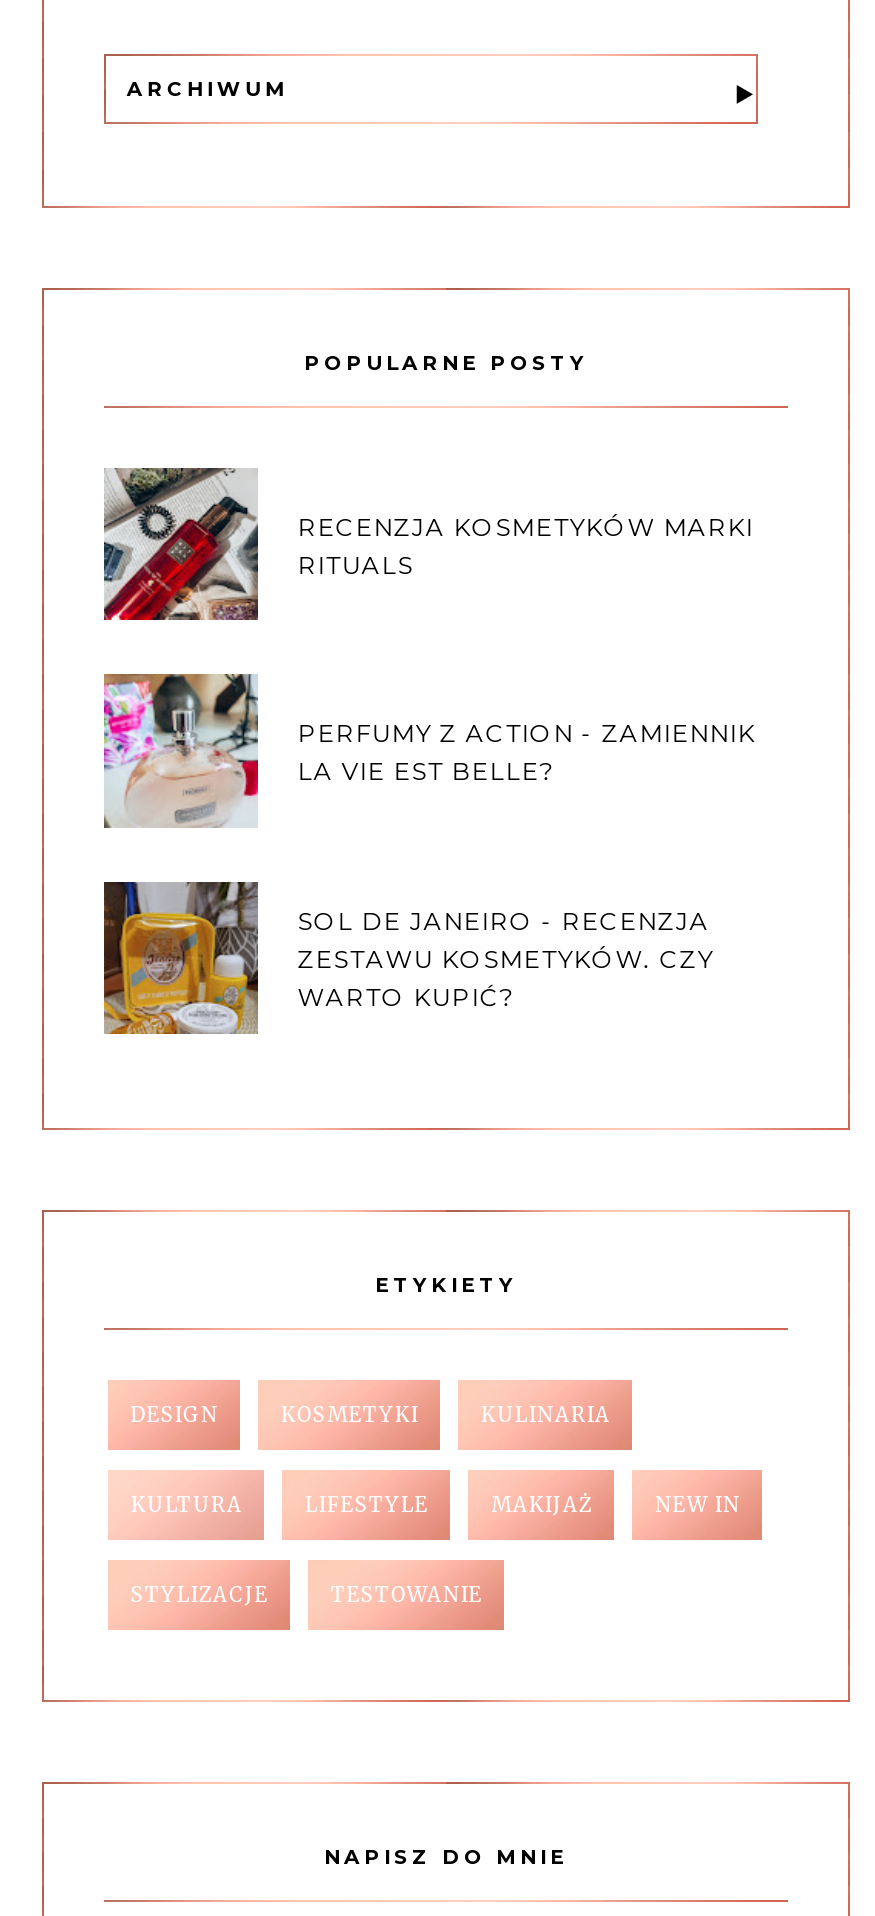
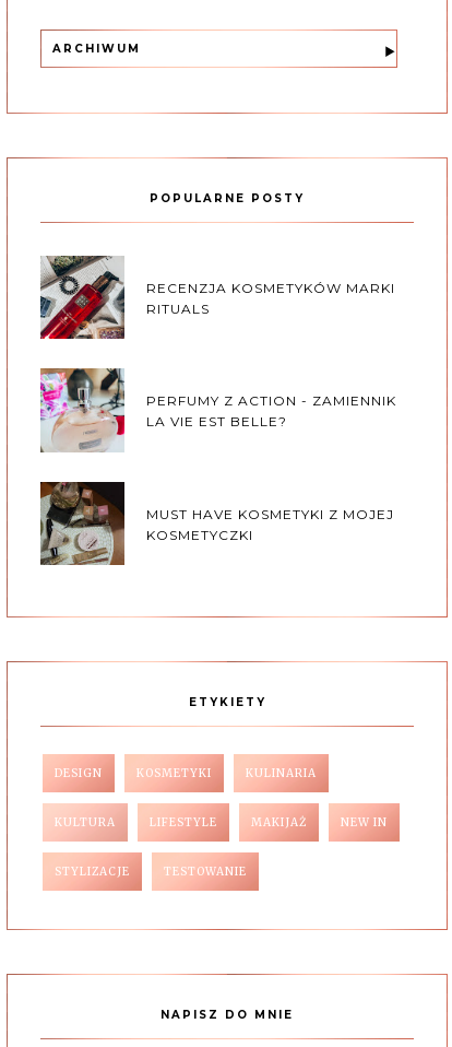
- [image]
- SOL DE JANEIRO - RECENZJA
- ZESTAWU KOSMETYKÓW. CZY
- WARTO KUPIĆ?
+ [image]
+ MUST HAVE KOSMETYKI Z MOJEJ
+ KOSMETYCZKI
